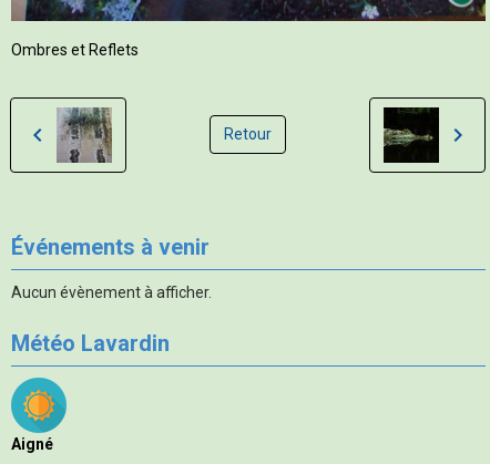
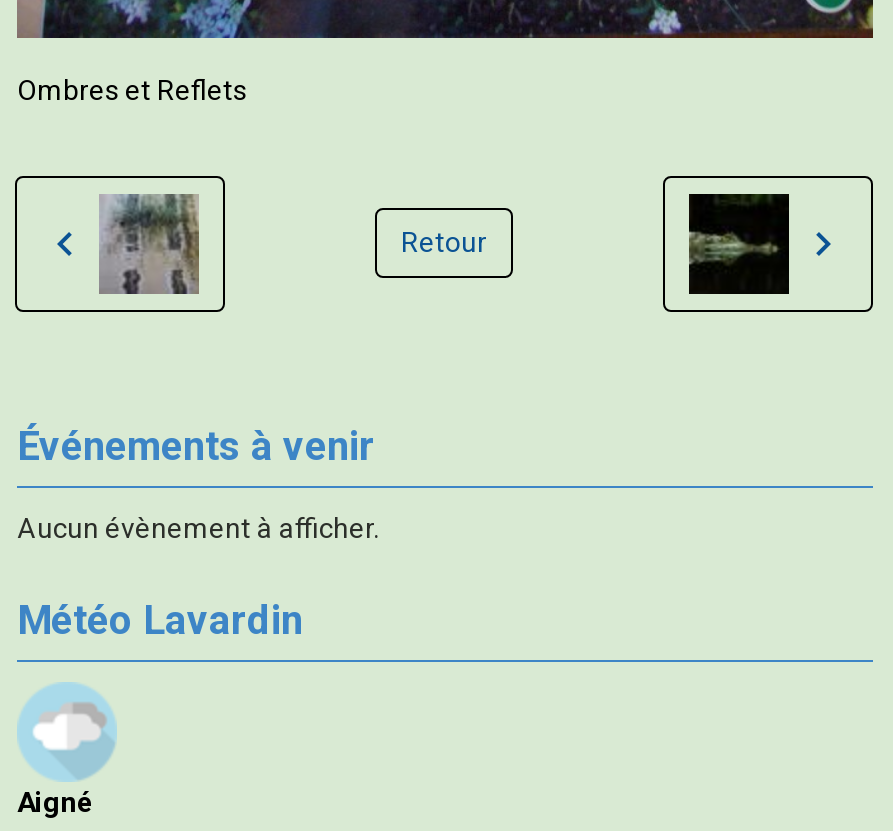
- [image]
+ [image]
